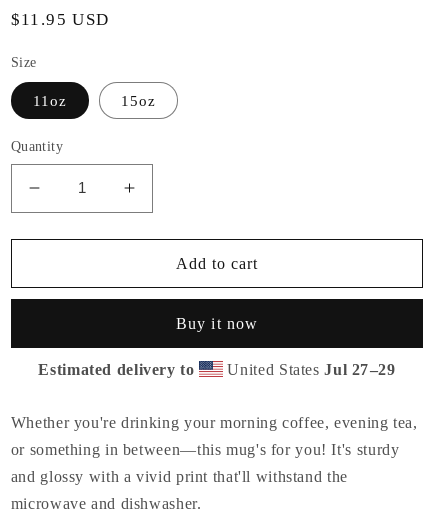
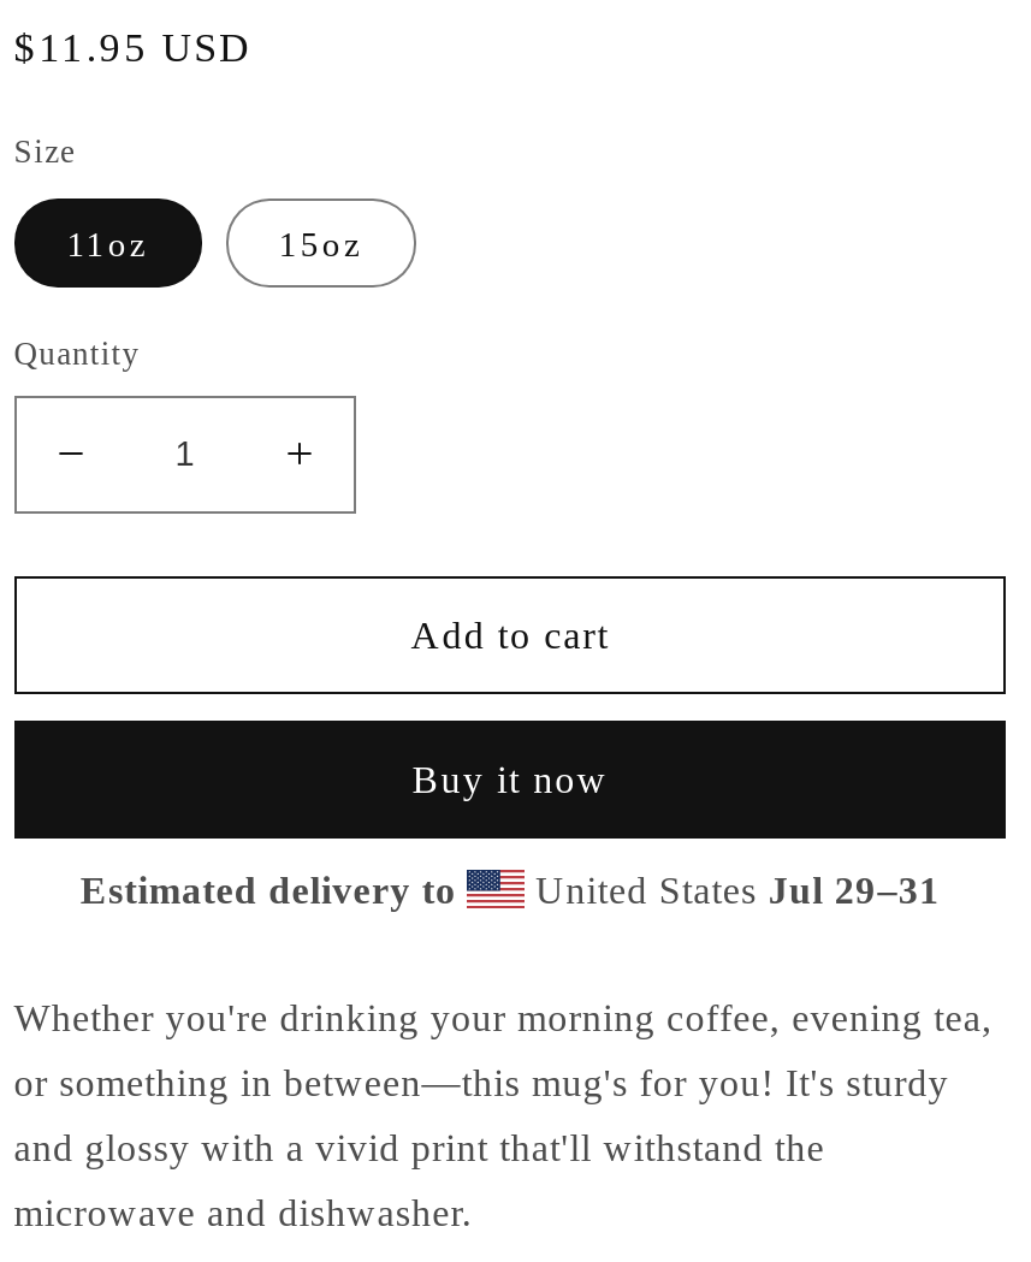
- United States Jul 27–29
+ United States Jul 29–31
